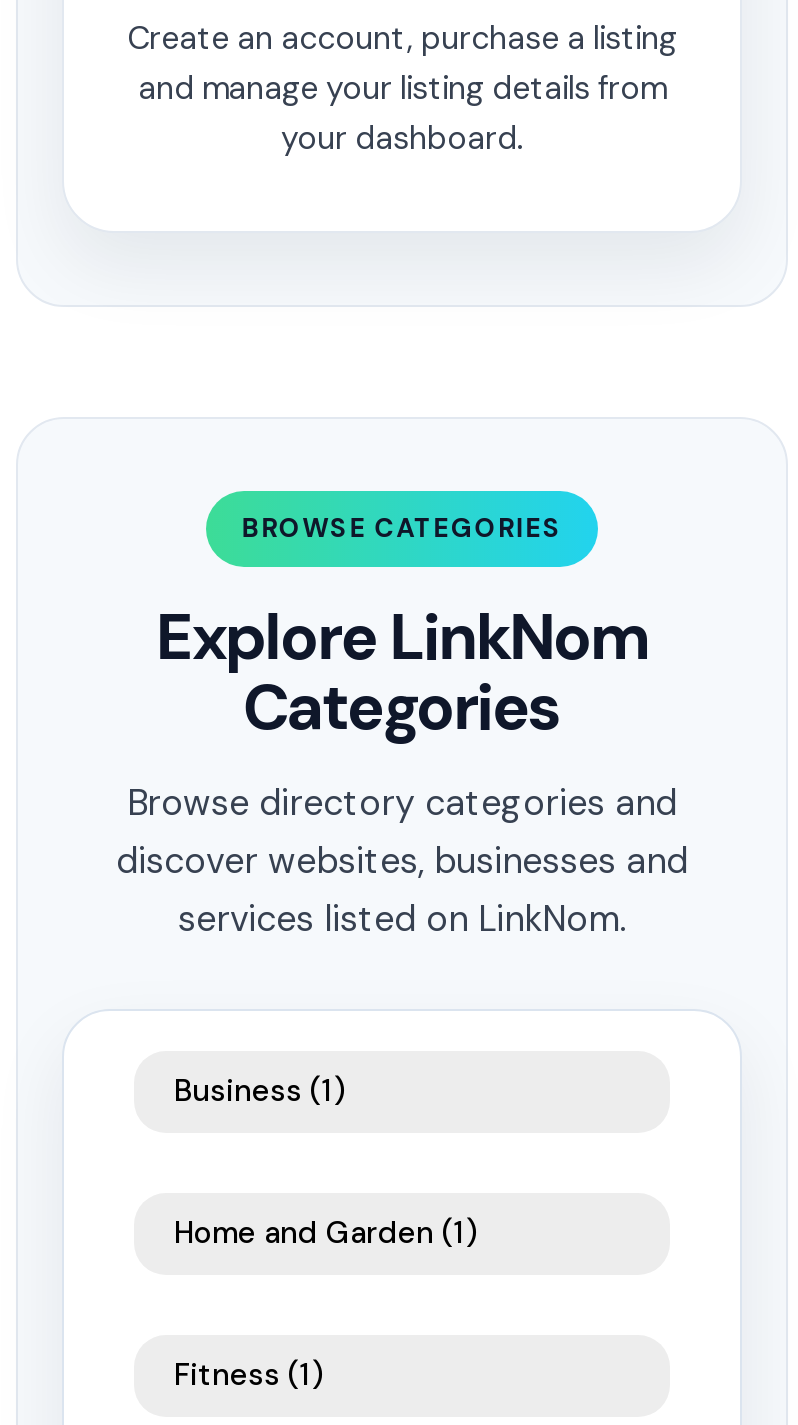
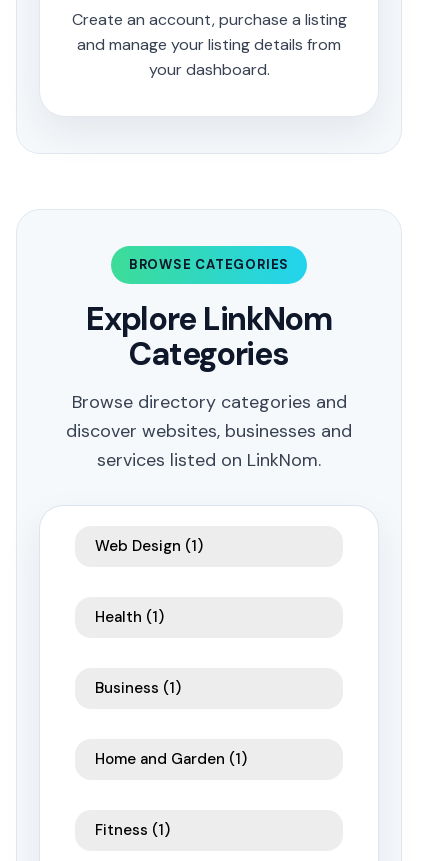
+ Web Design (1)

+ Health (1)
